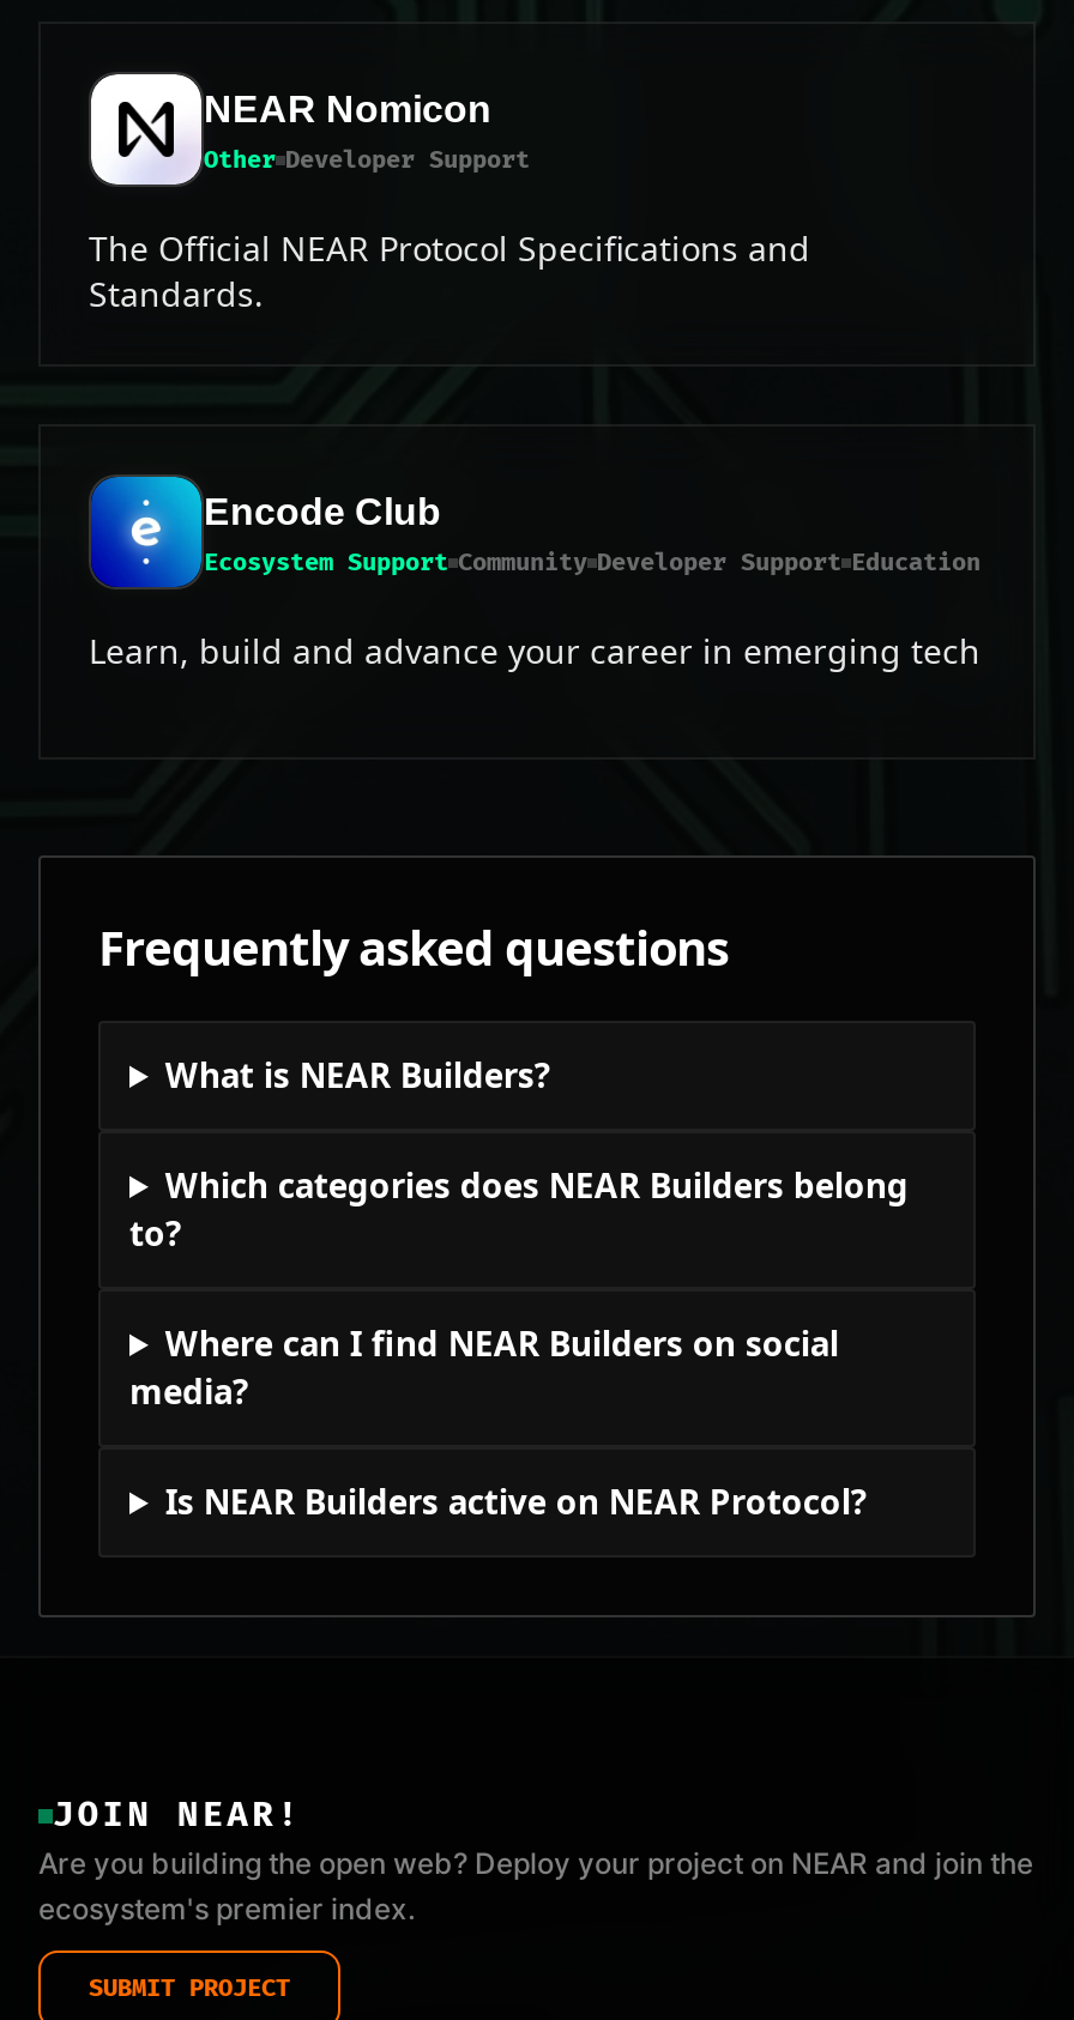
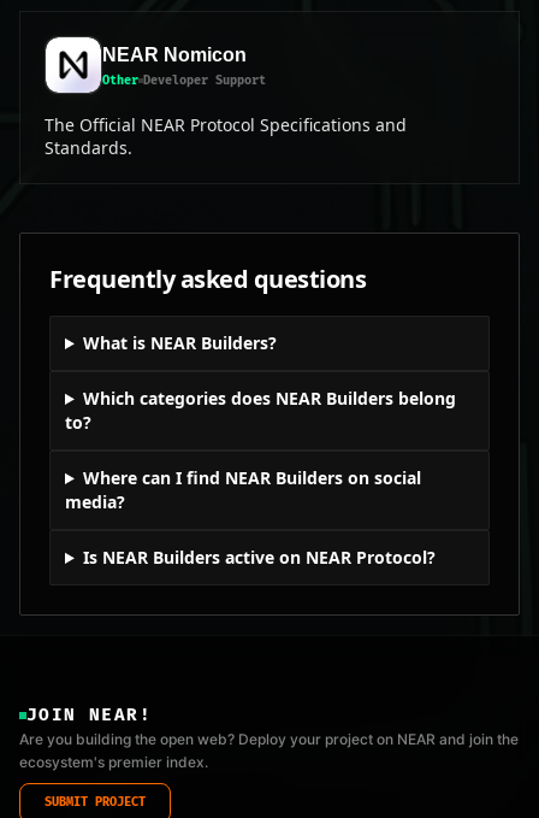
- [image]
- Encode Club
- Ecosystem Support Community Developer Support Education
- Learn, build and advance your career in emerging tech
